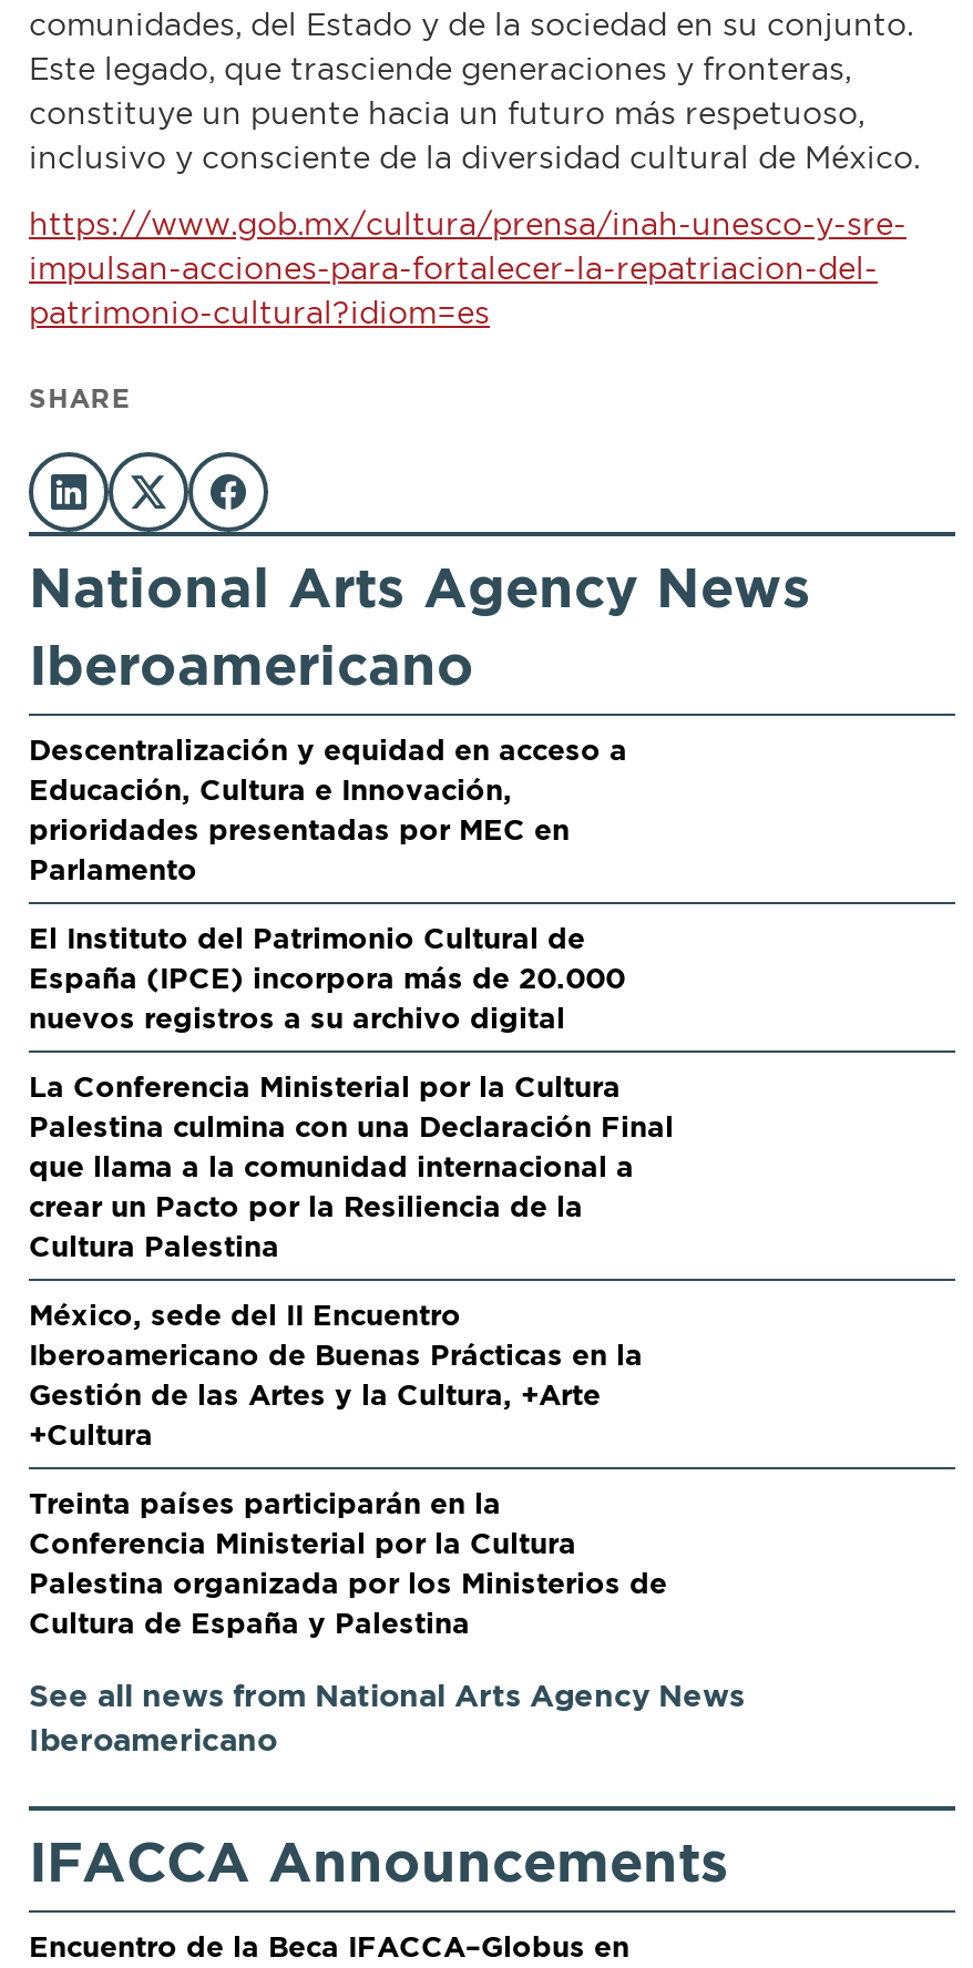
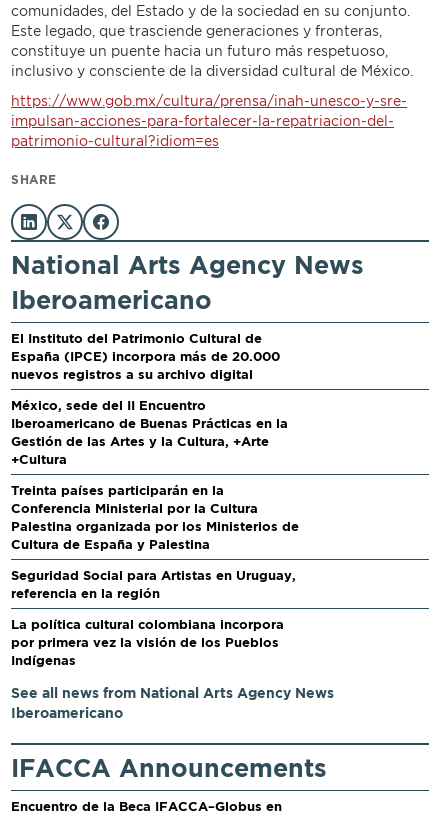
- Descentralización y equidad en acceso a
- Educación, Cultura e Innovación,
- prioridades presentadas por MEC en
- Parlamento

- La Conferencia Ministerial por la Cultura
- Palestina culmina con una Declaración Final
- que llama a la comunidad internacional a
- crear un Pacto por la Resiliencia de la
- Cultura Palestina

moved up: México, sede del II Encuentro | Iberoamericano de Buenas Prácticas en la | Gestión de las Artes y la Cultura, +Arte | +Cultura | Treinta países participarán en la | Conferencia Ministerial por la Cultura | Palestina organizada por los Ministerios de | Cultura de España y Palestina

+ Seguridad Social para Artistas en Uruguay,
+ referencia en la región
+ La política cultural colombiana incorpora
+ por primera vez la visión de los Pueblos
+ Indígenas
